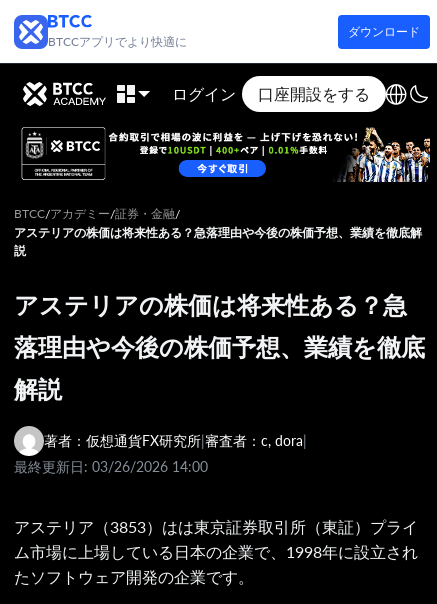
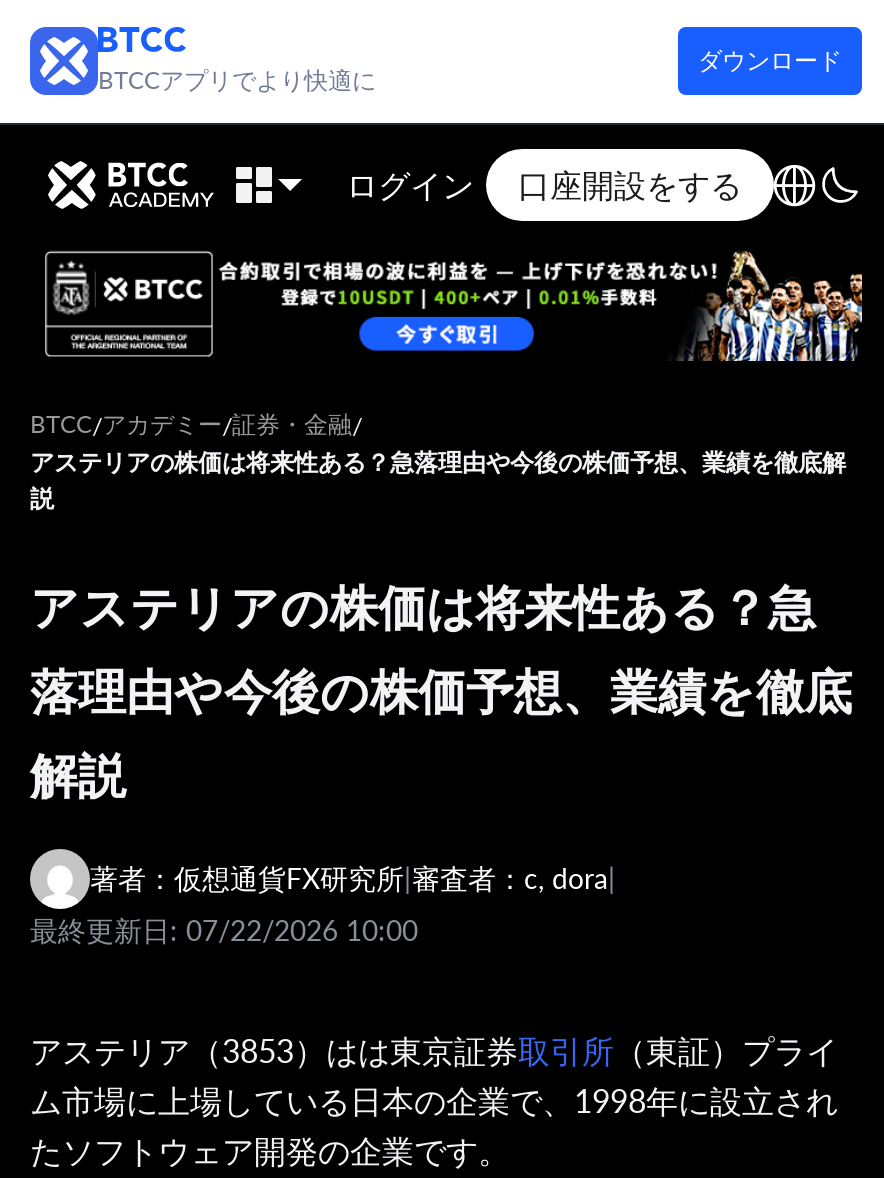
- 最終更新日: 03/26/2026 14:00
+ 最終更新日: 07/22/2026 10:00
